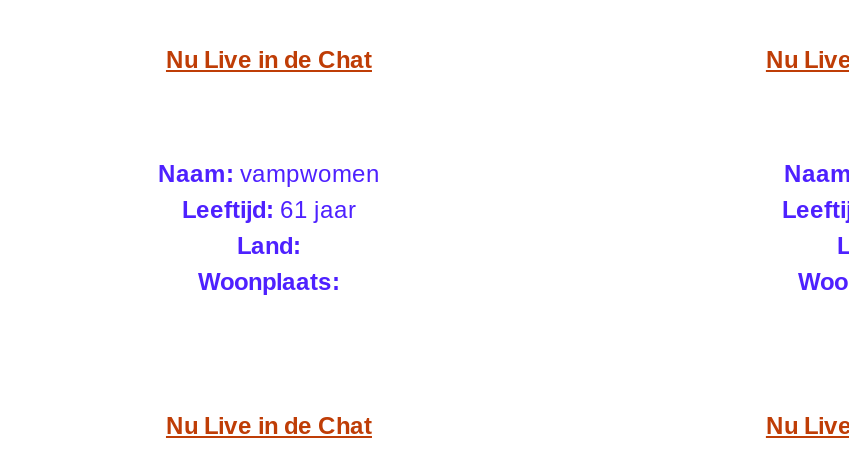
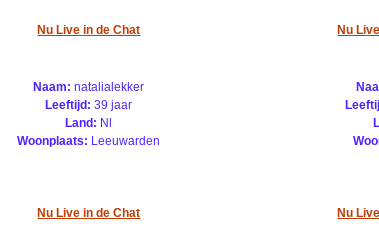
- Naam: vampwomen
- Leeftijd: 61 jaar
- Land:
- Woonplaats:
+ Naam: natalialekker
+ Leeftijd: 39 jaar
+ Land: Nl
+ Woonplaats: Leeuwarden
